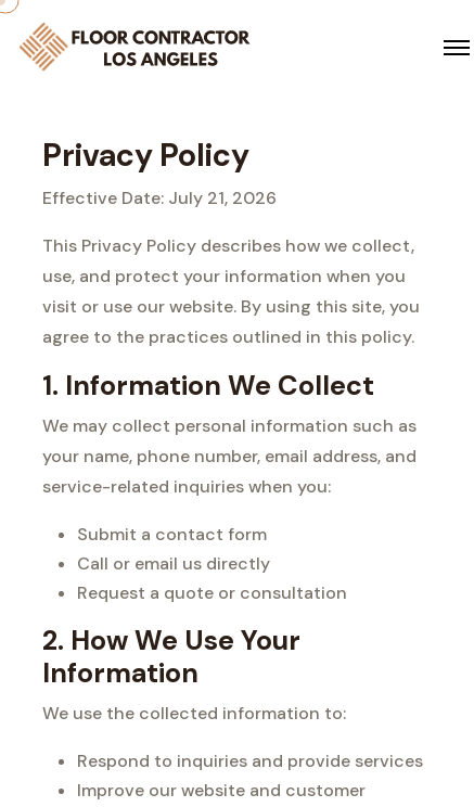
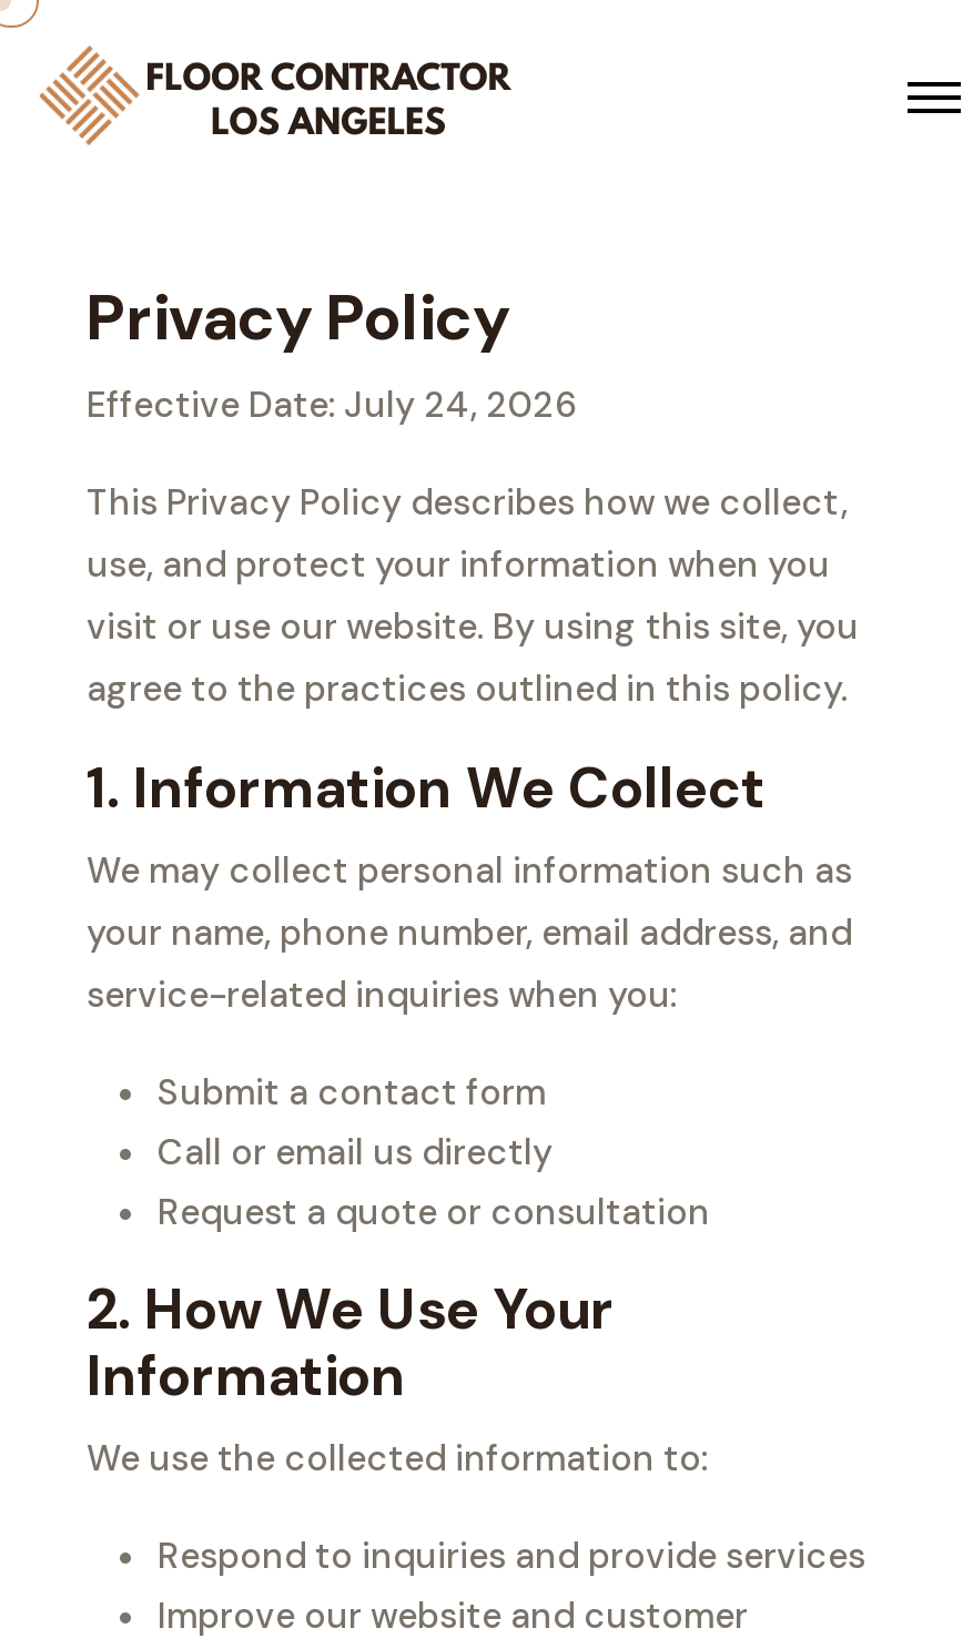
- Effective Date: July 21, 2026
+ Effective Date: July 24, 2026
